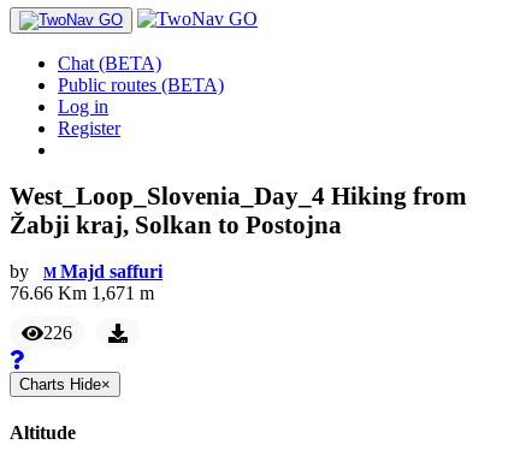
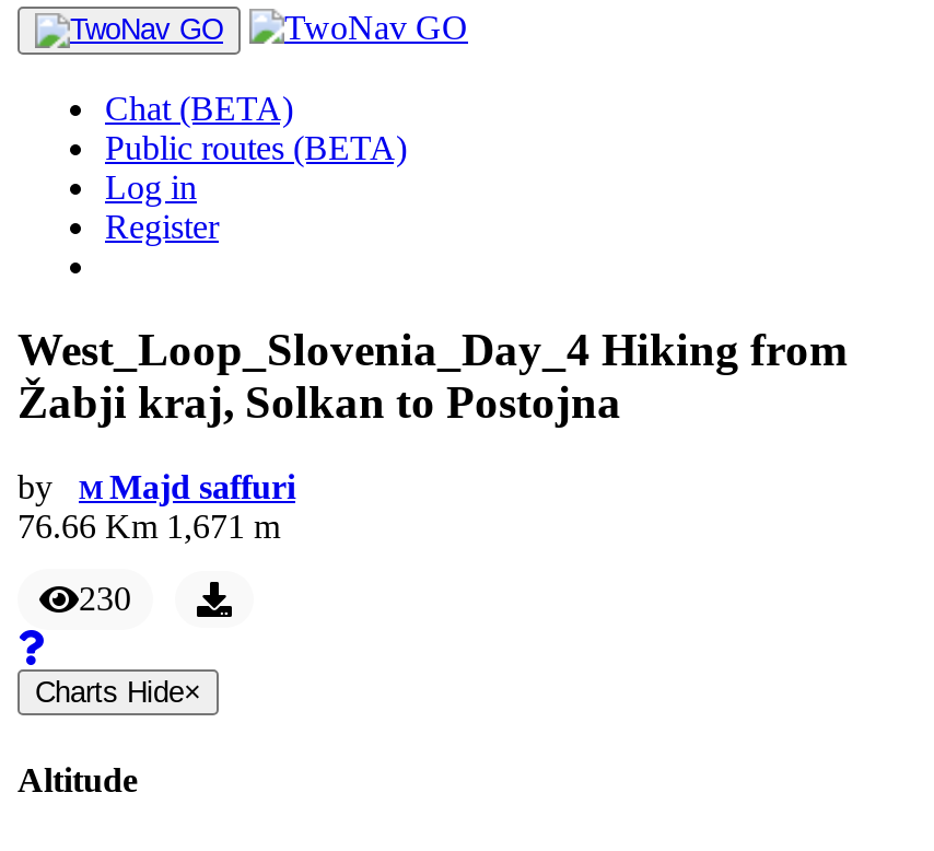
- 226
+ 230
